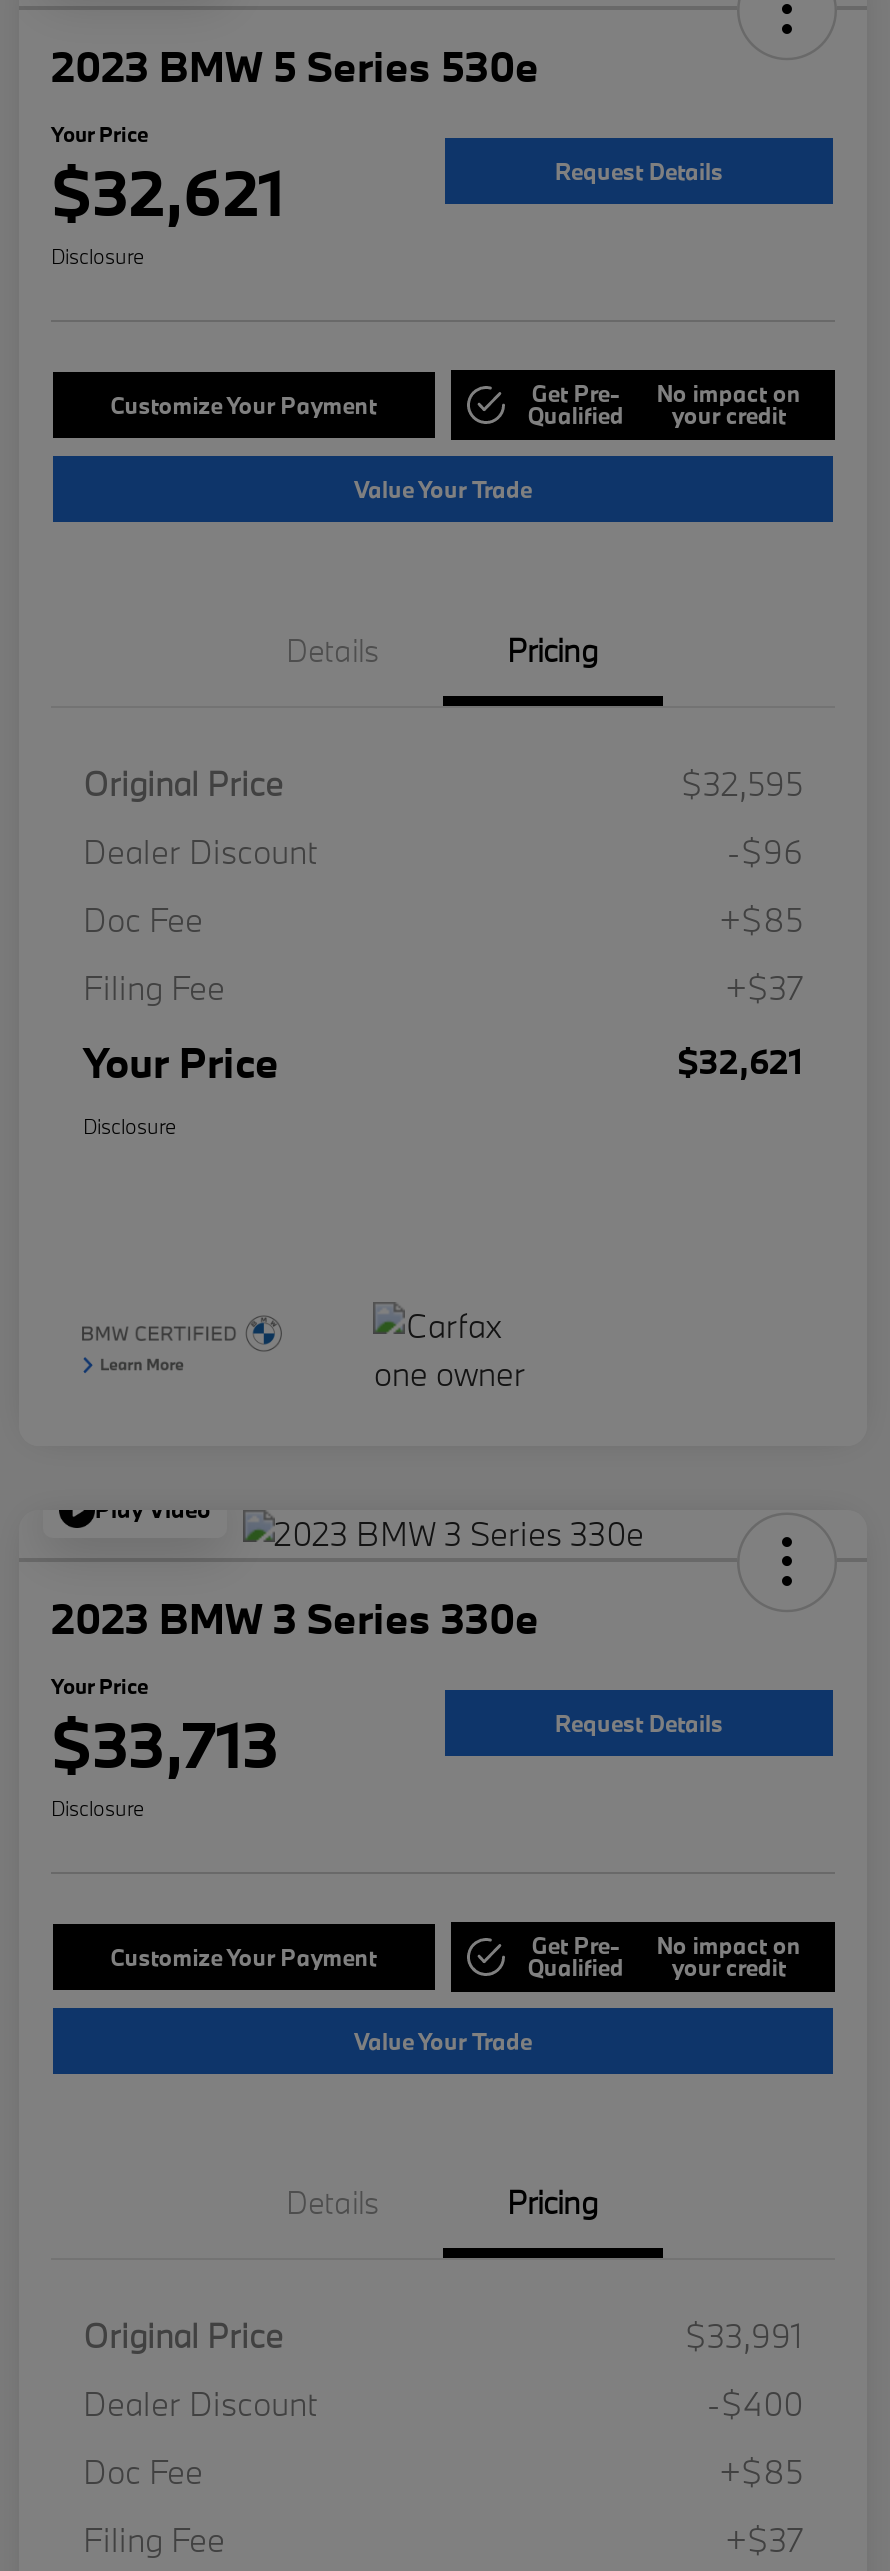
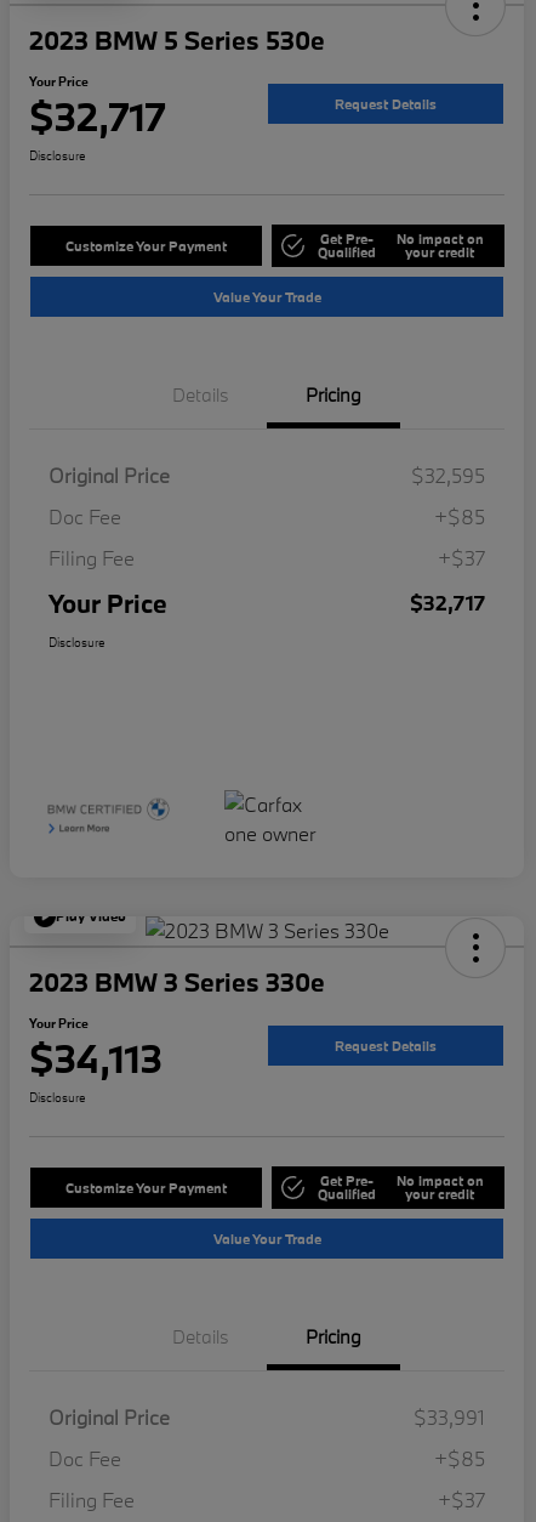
- $32,621
+ $32,717

- Dealer Discount
- -$96

- $32,621
+ $32,717

- $33,713
+ $34,113

- Dealer Discount
- -$400
